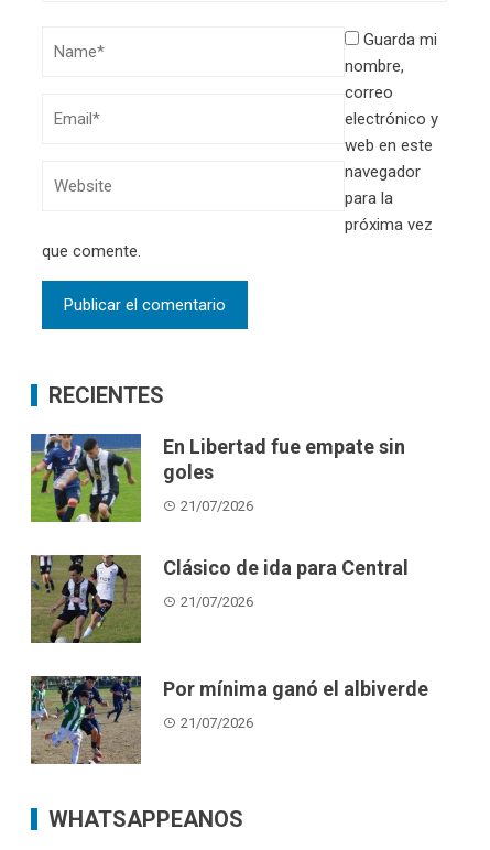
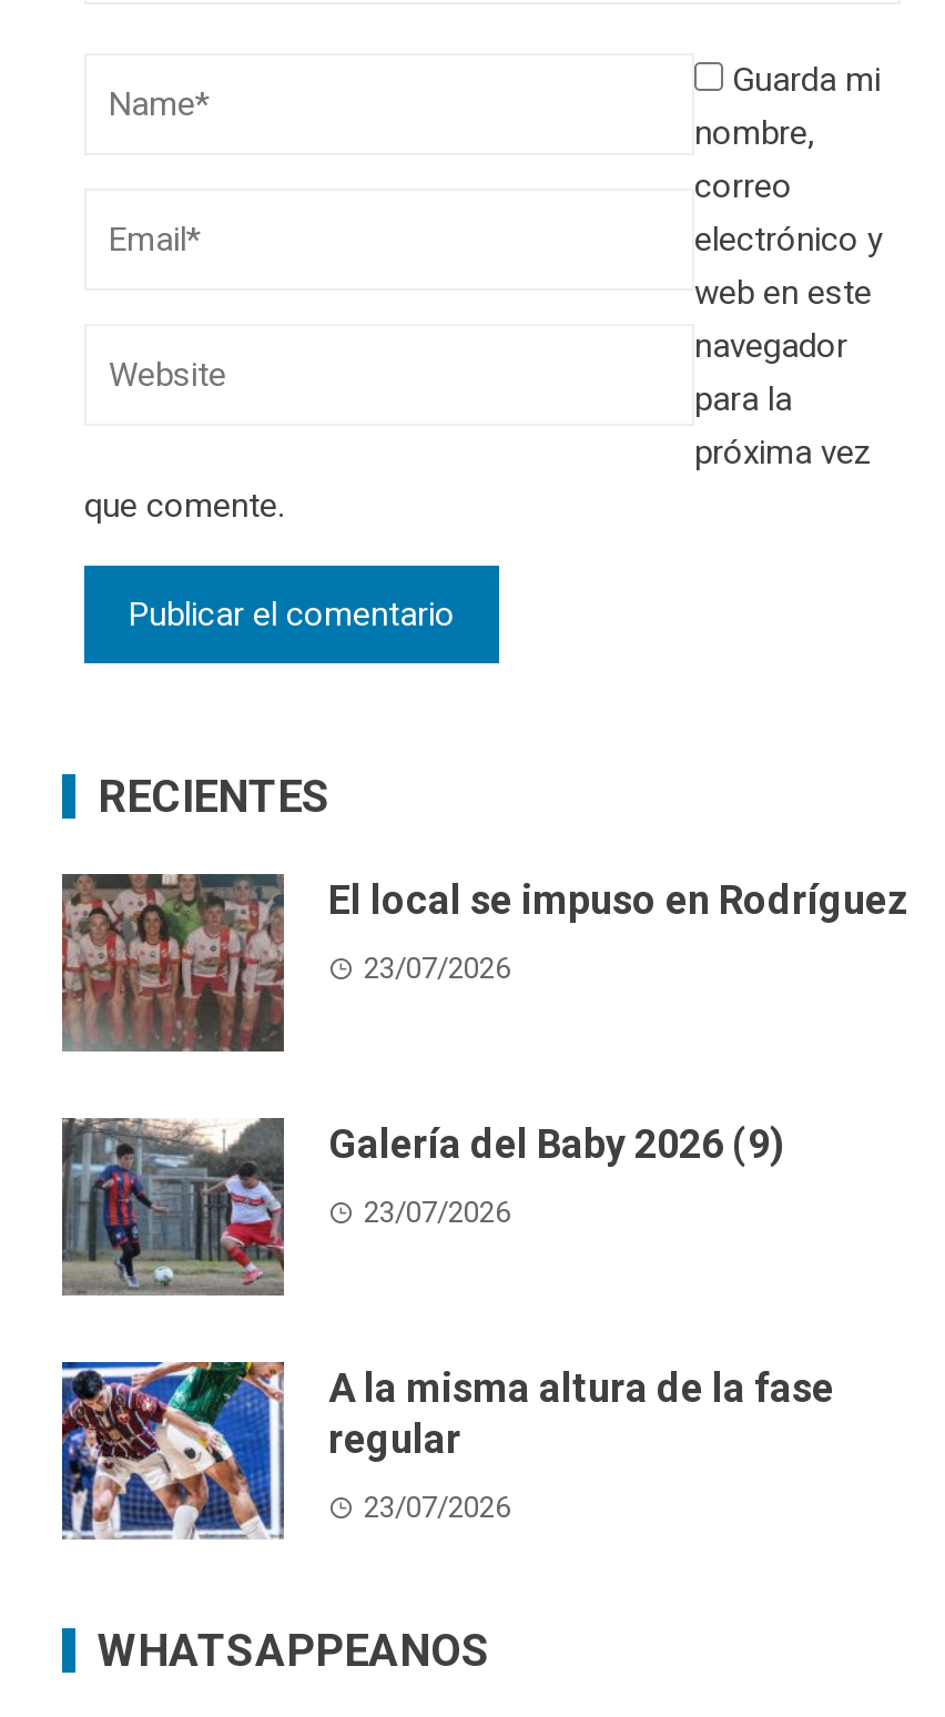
- [image]
- En Libertad fue empate sin
- goles
+ [image]
+ El local se impuso en Rodríguez

- 21/07/2026
+ 23/07/2026

- [image]
- Clásico de ida para Central
+ [image]
+ Galería del Baby 2026 (9)

- 21/07/2026
+ 23/07/2026

- [image]
- Por mínima ganó el albiverde
+ [image]
+ A la misma altura de la fase
+ regular

- 21/07/2026
+ 23/07/2026
